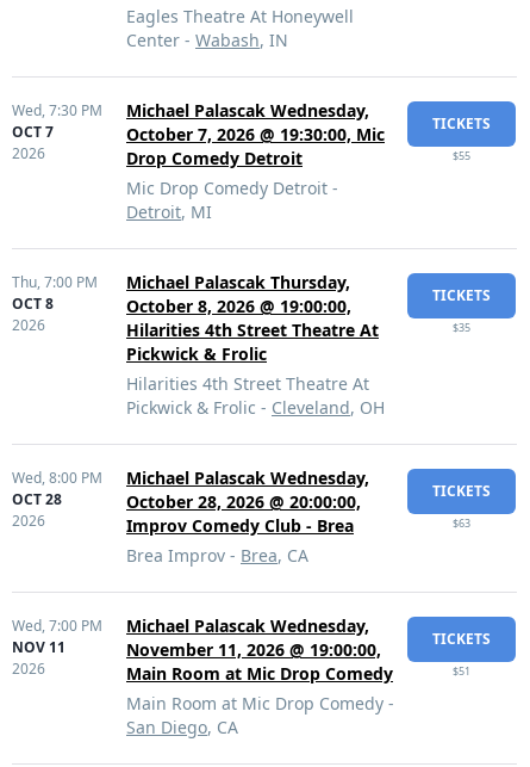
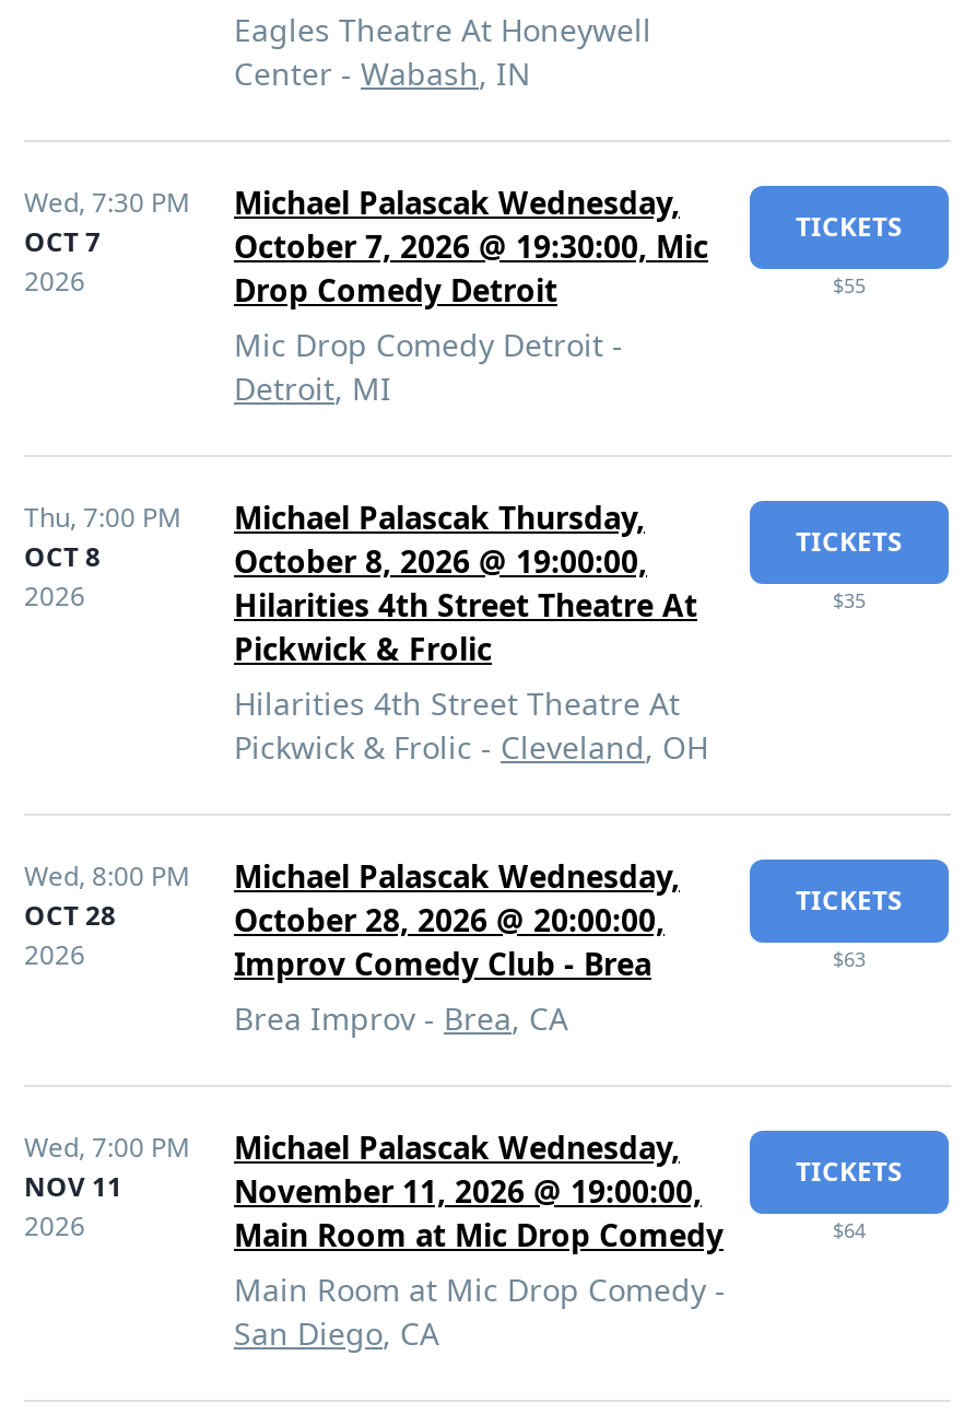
- $51
+ $64
